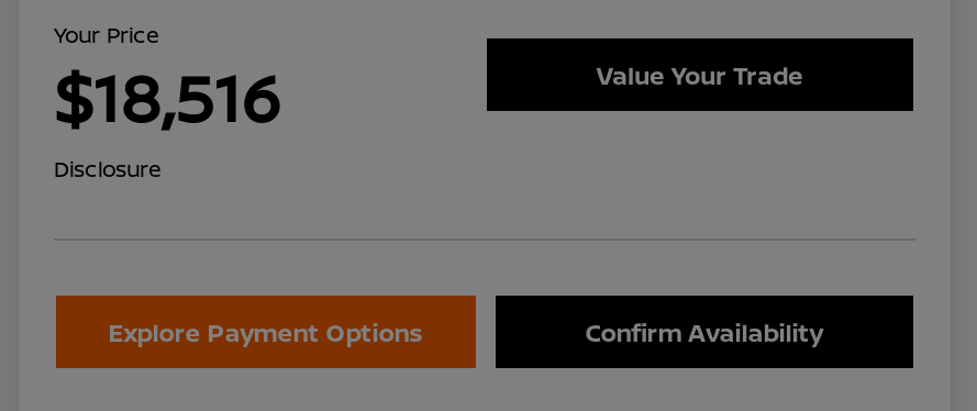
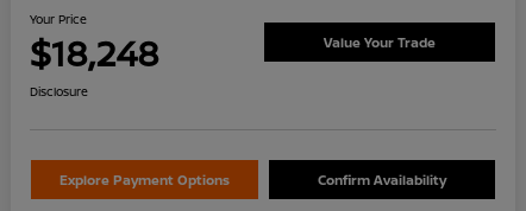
- $18,516
+ $18,248
